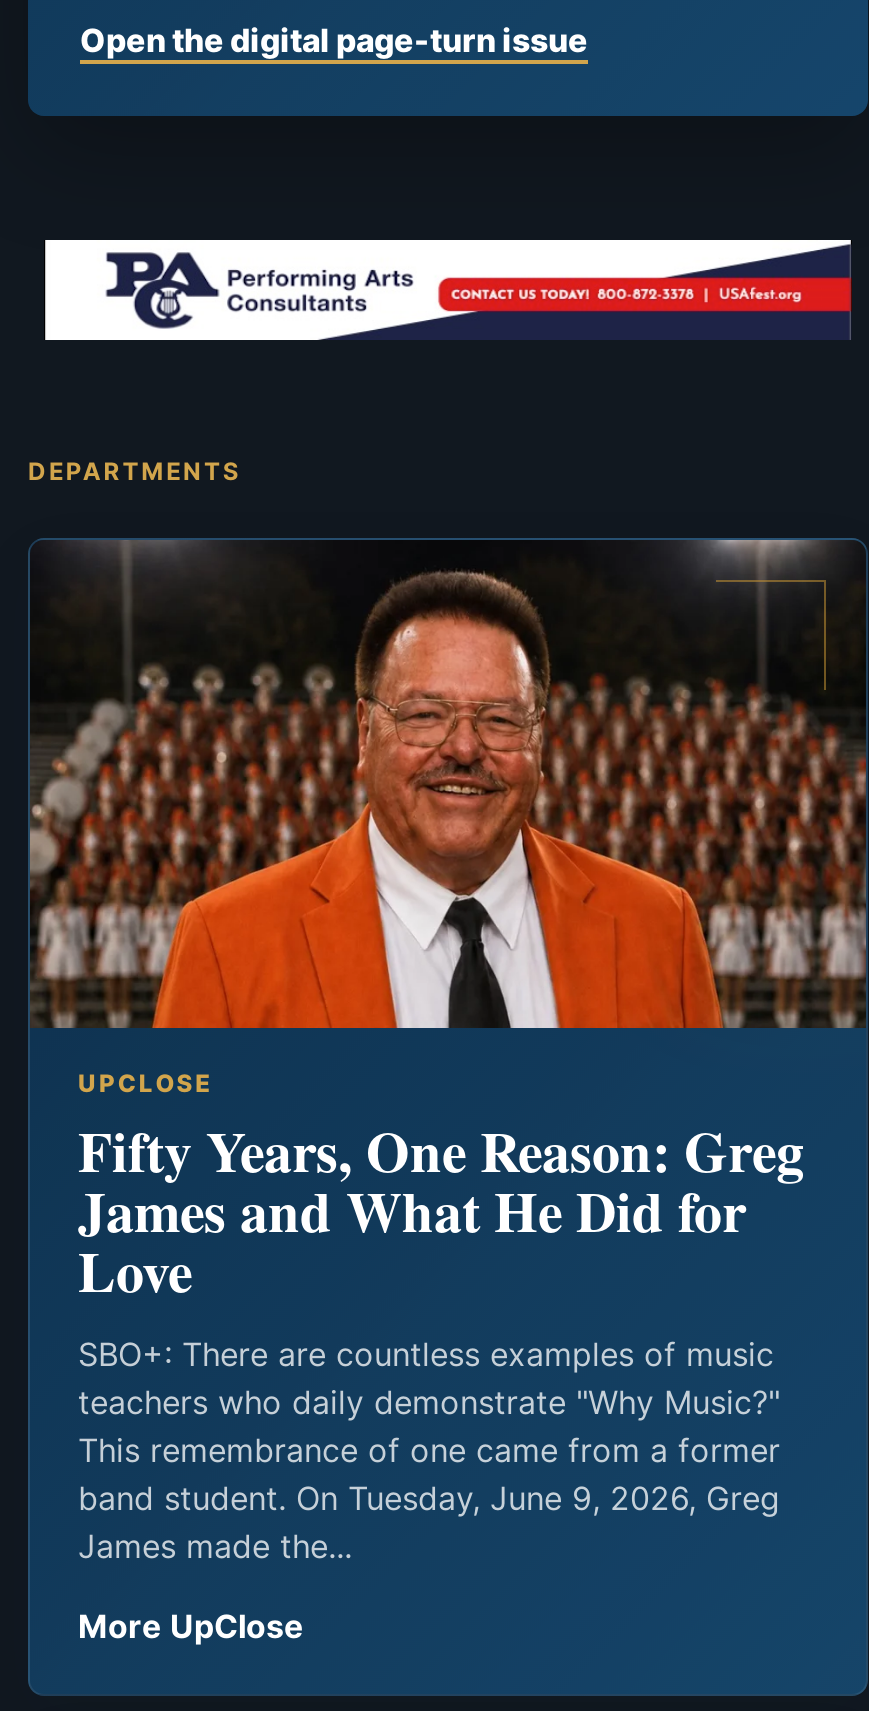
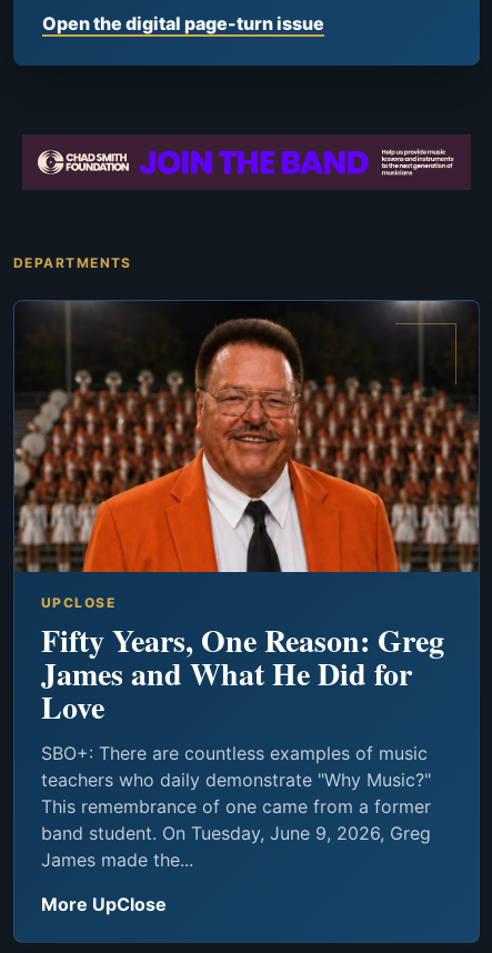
- [image]
+ [image]
